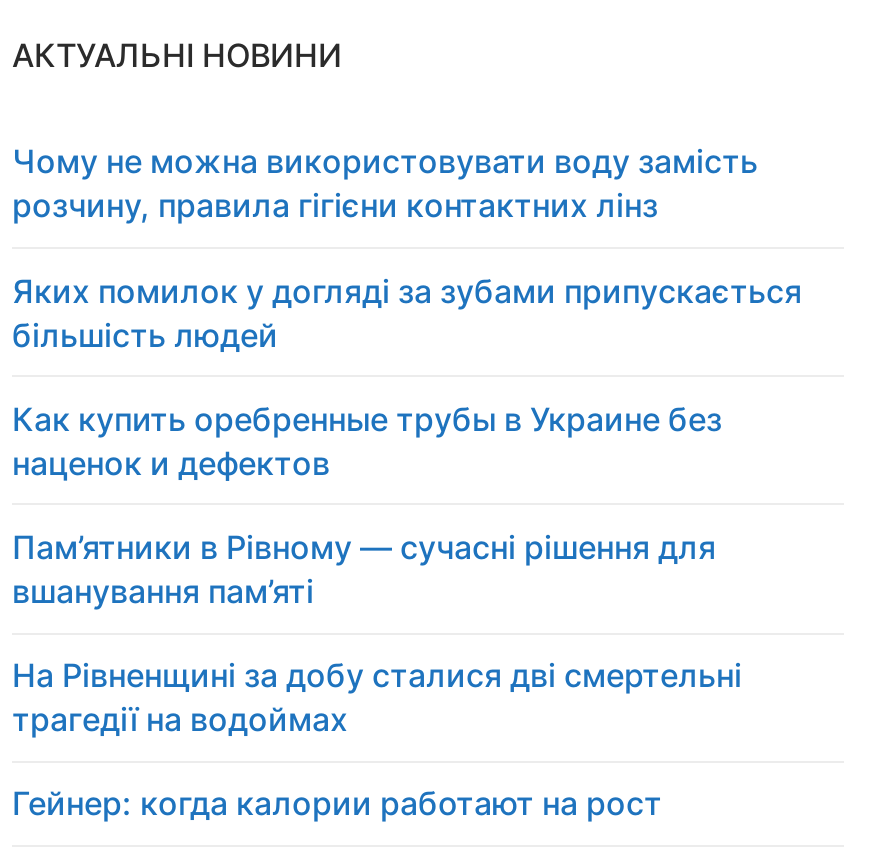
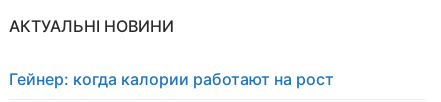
- Чому не можна використовувати воду замість
- розчину, правила гігієни контактних лінз
- Яких помилок у догляді за зубами припускається
- більшість людей
- Как купить оребренные трубы в Украине без
- наценок и дефектов
- Пам’ятники в Рівному — сучасні рішення для
- вшанування пам’яті
- На Рівненщині за добу сталися дві смертельні
- трагедії на водоймах
